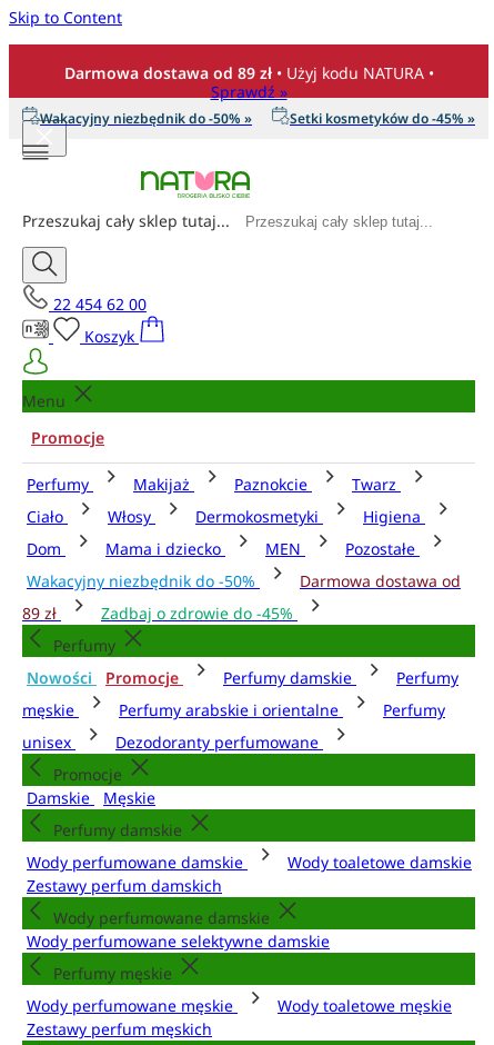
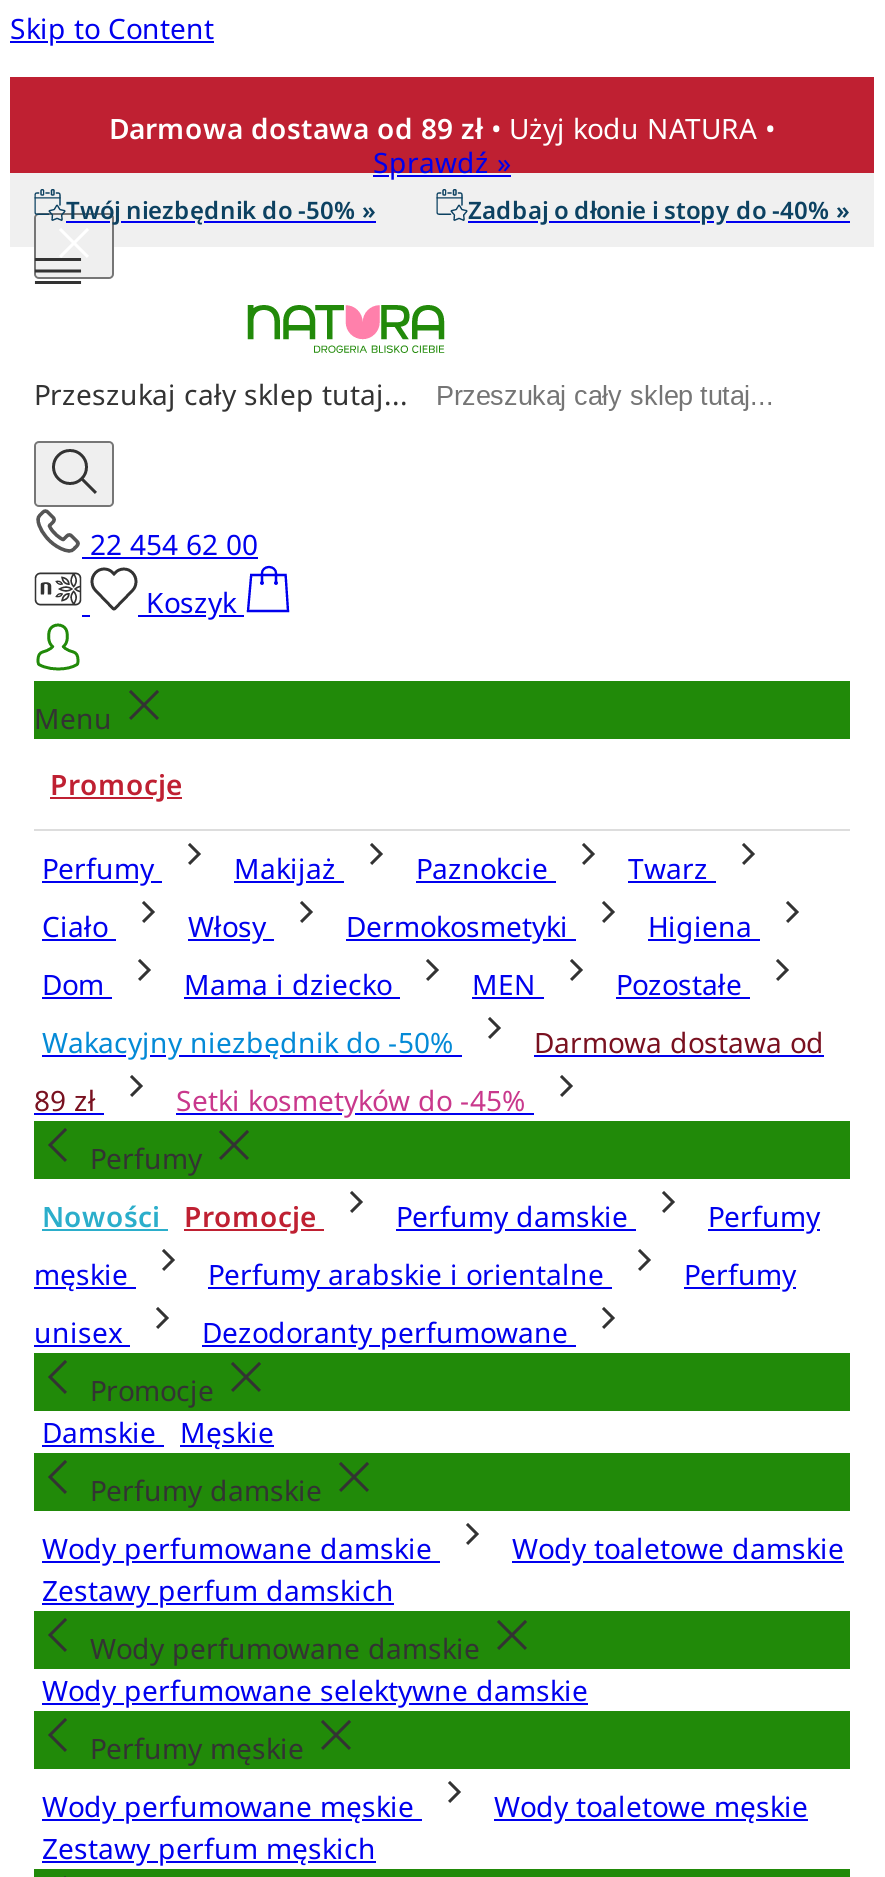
- Wakacyjny niezbędnik do -50% »
- Setki kosmetyków do -45% »
+ Twój niezbędnik do -50% »
+ Zadbaj o dłonie i stopy do -40% »

- Zadbaj o zdrowie do -45%
+ Setki kosmetyków do -45%
